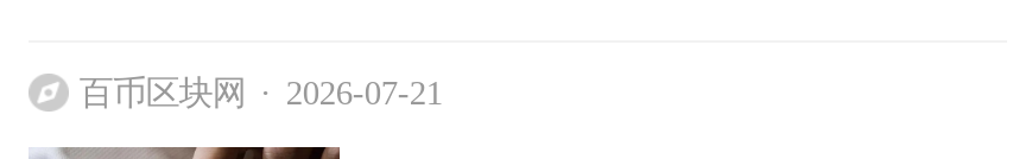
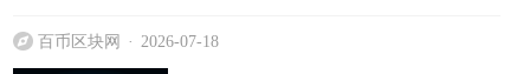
- 百币区块网 2026-07-21
+ 百币区块网 2026-07-18
